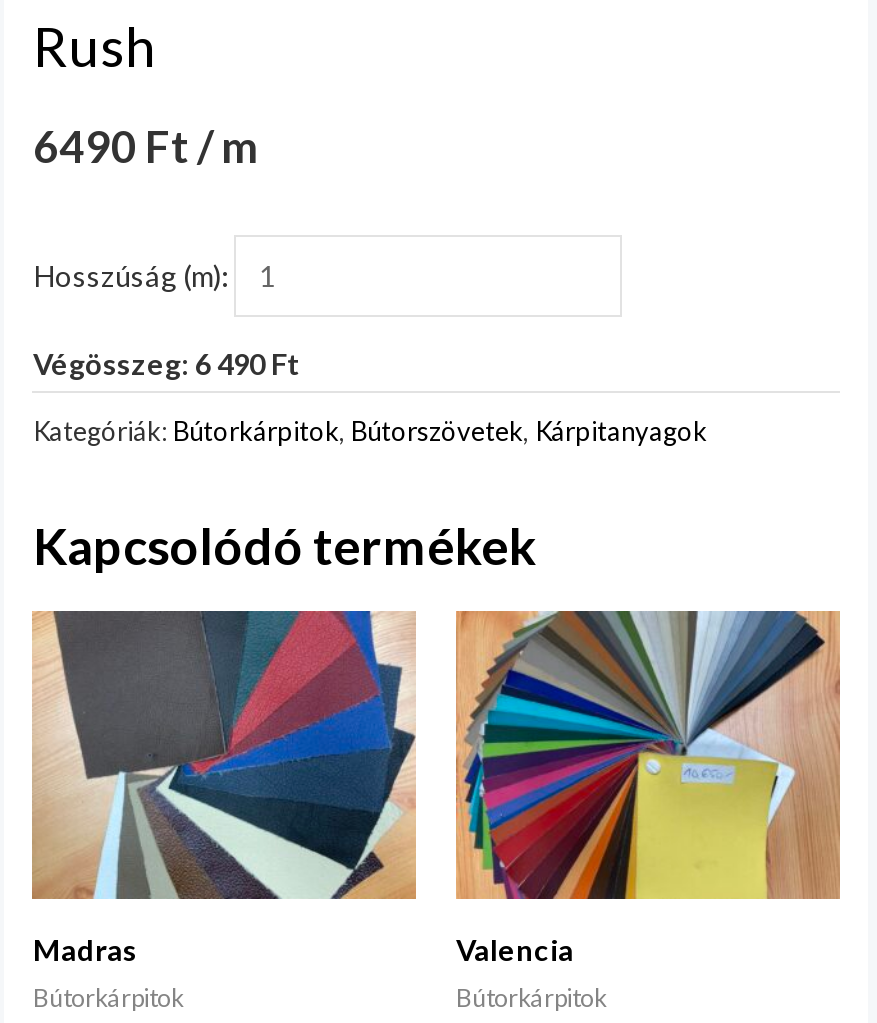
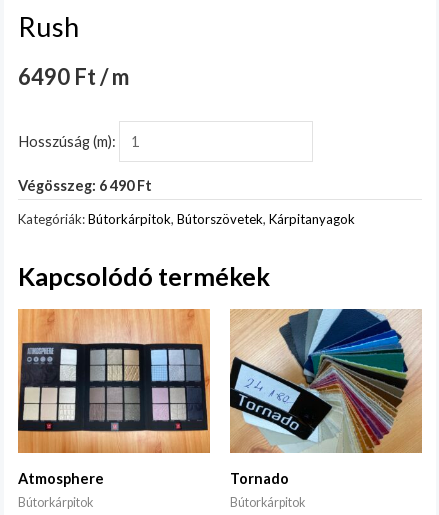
- [image]
- Madras
+ [image]
+ Atmosphere

- [image]
- Valencia
+ [image]
+ Tornado
